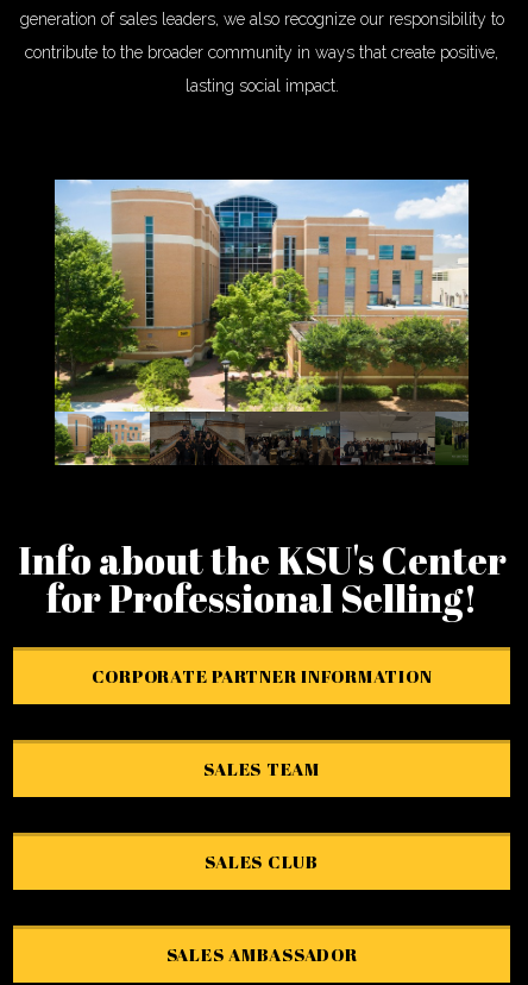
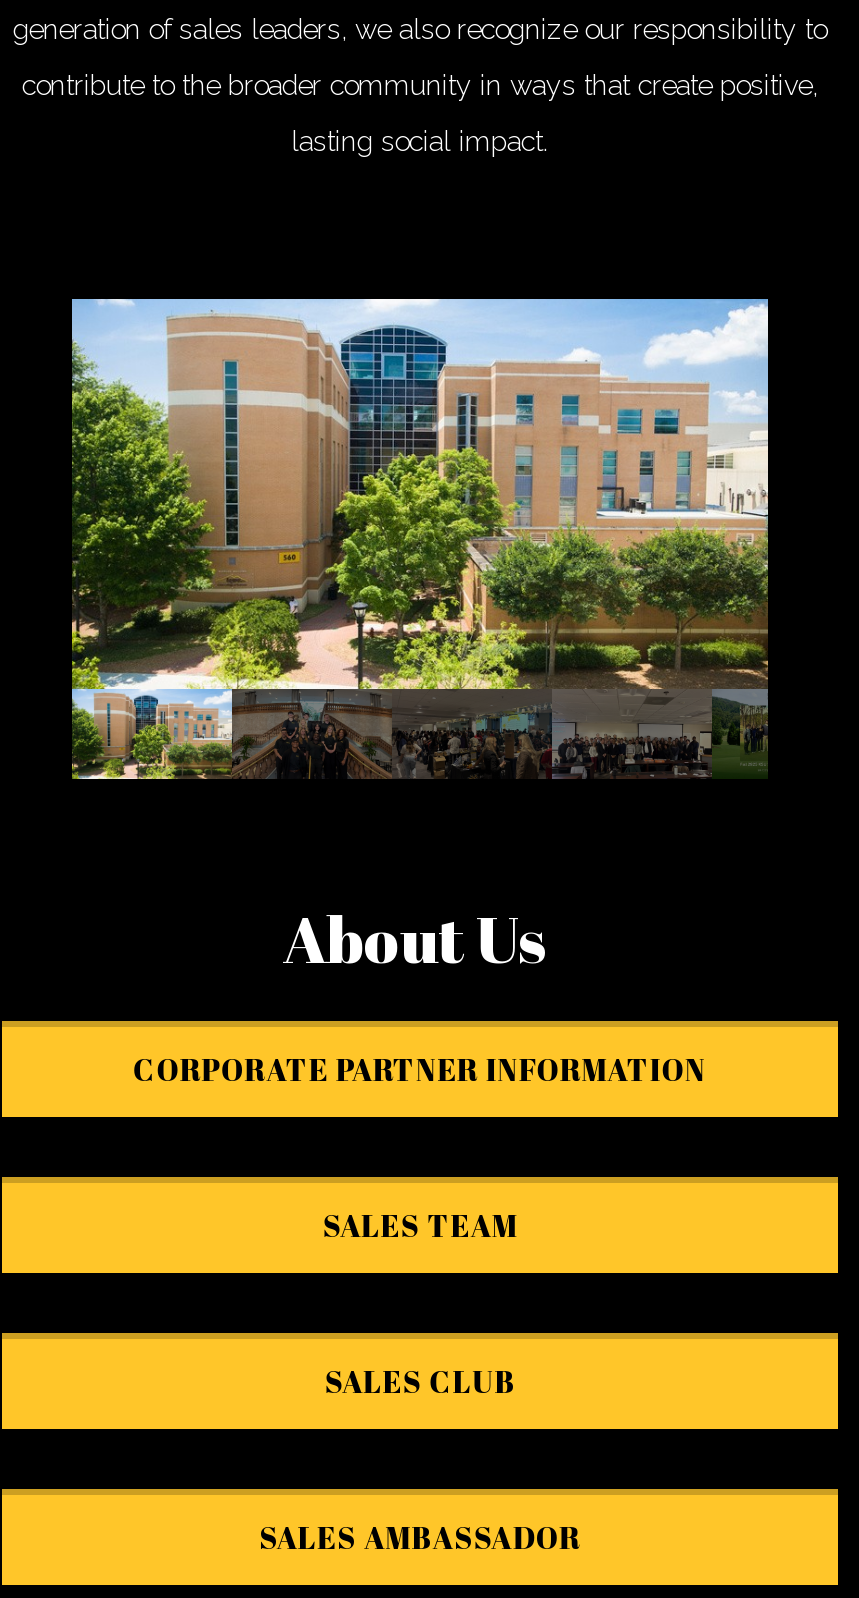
- Info about the KSU's Center
- for Professional Selling!
+ About Us
